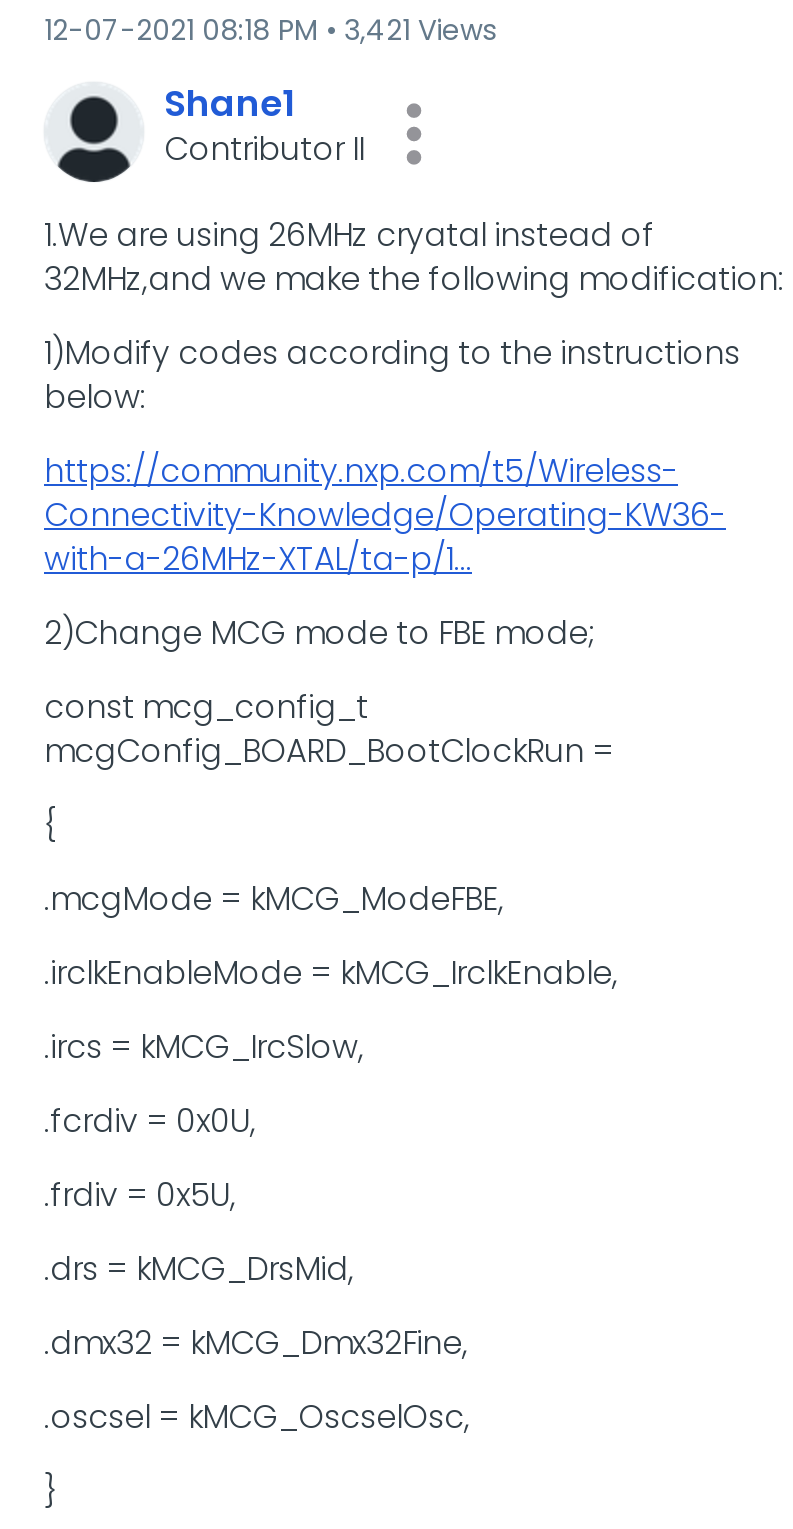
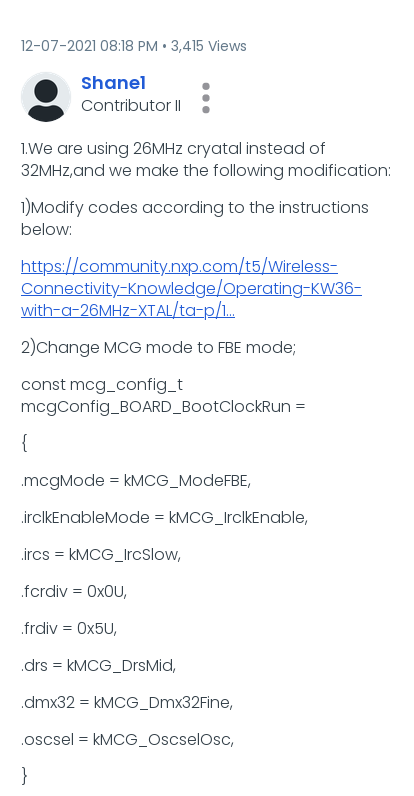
- 12-07-2021 08:18 PM 3,421 Views
+ 12-07-2021 08:18 PM 3,415 Views
